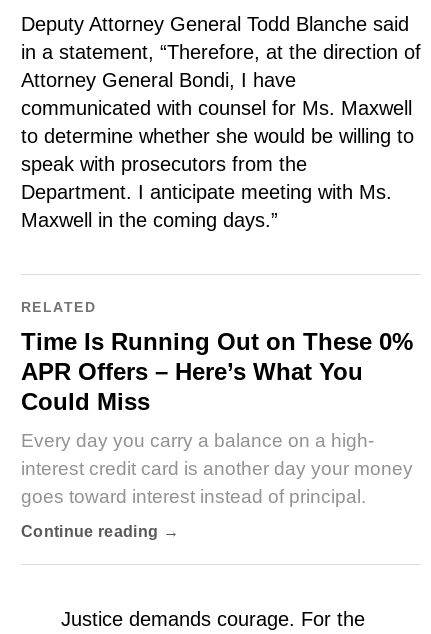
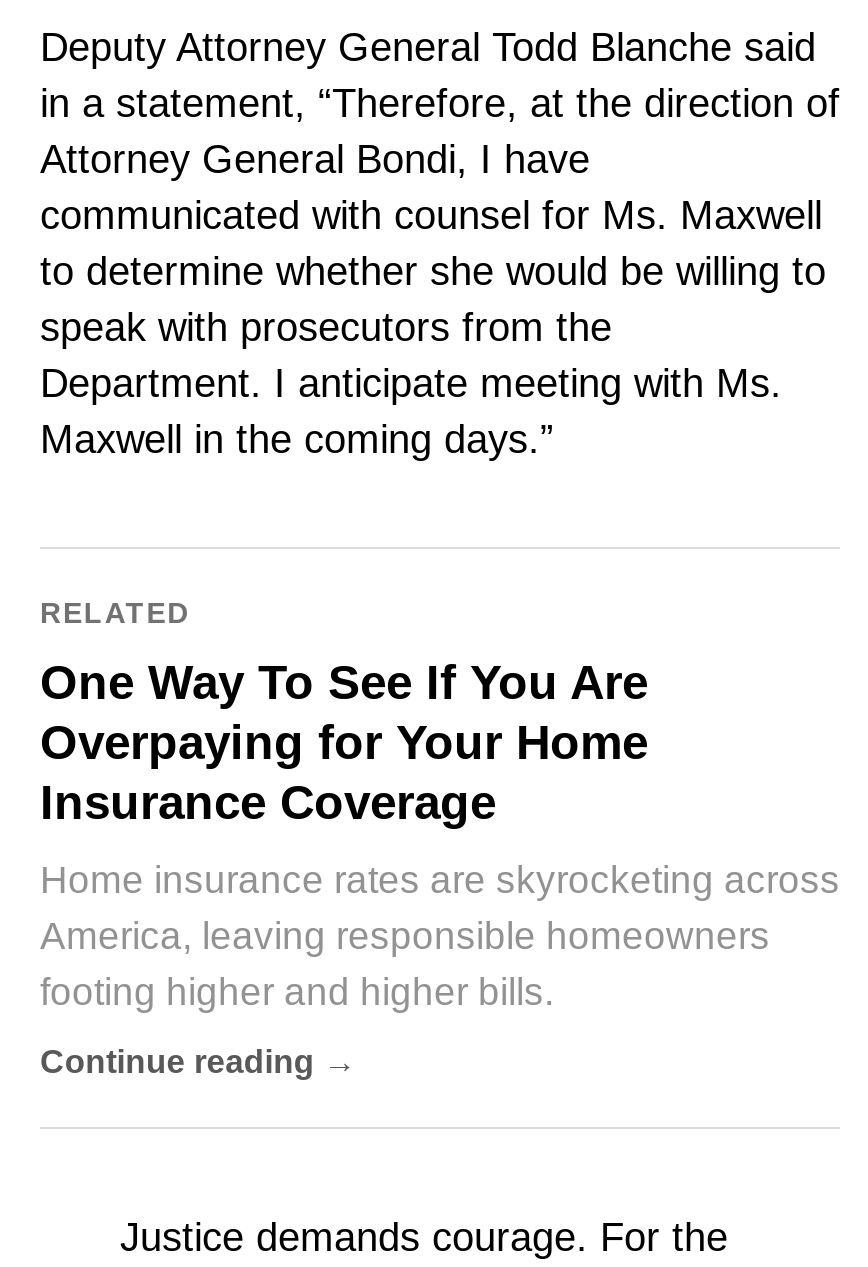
- Time Is Running Out on These 0%
- APR Offers – Here’s What You
- Could Miss
+ One Way To See If You Are
+ Overpaying for Your Home
+ Insurance Coverage

- Every day you carry a balance on a high-
- interest credit card is another day your money
- goes toward interest instead of principal.
+ Home insurance rates are skyrocketing across
+ America, leaving responsible homeowners
+ footing higher and higher bills.
